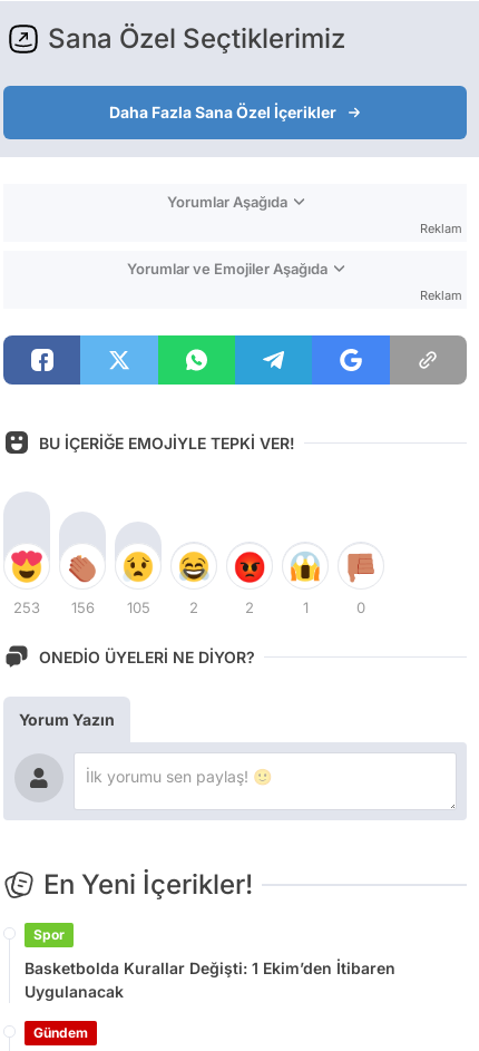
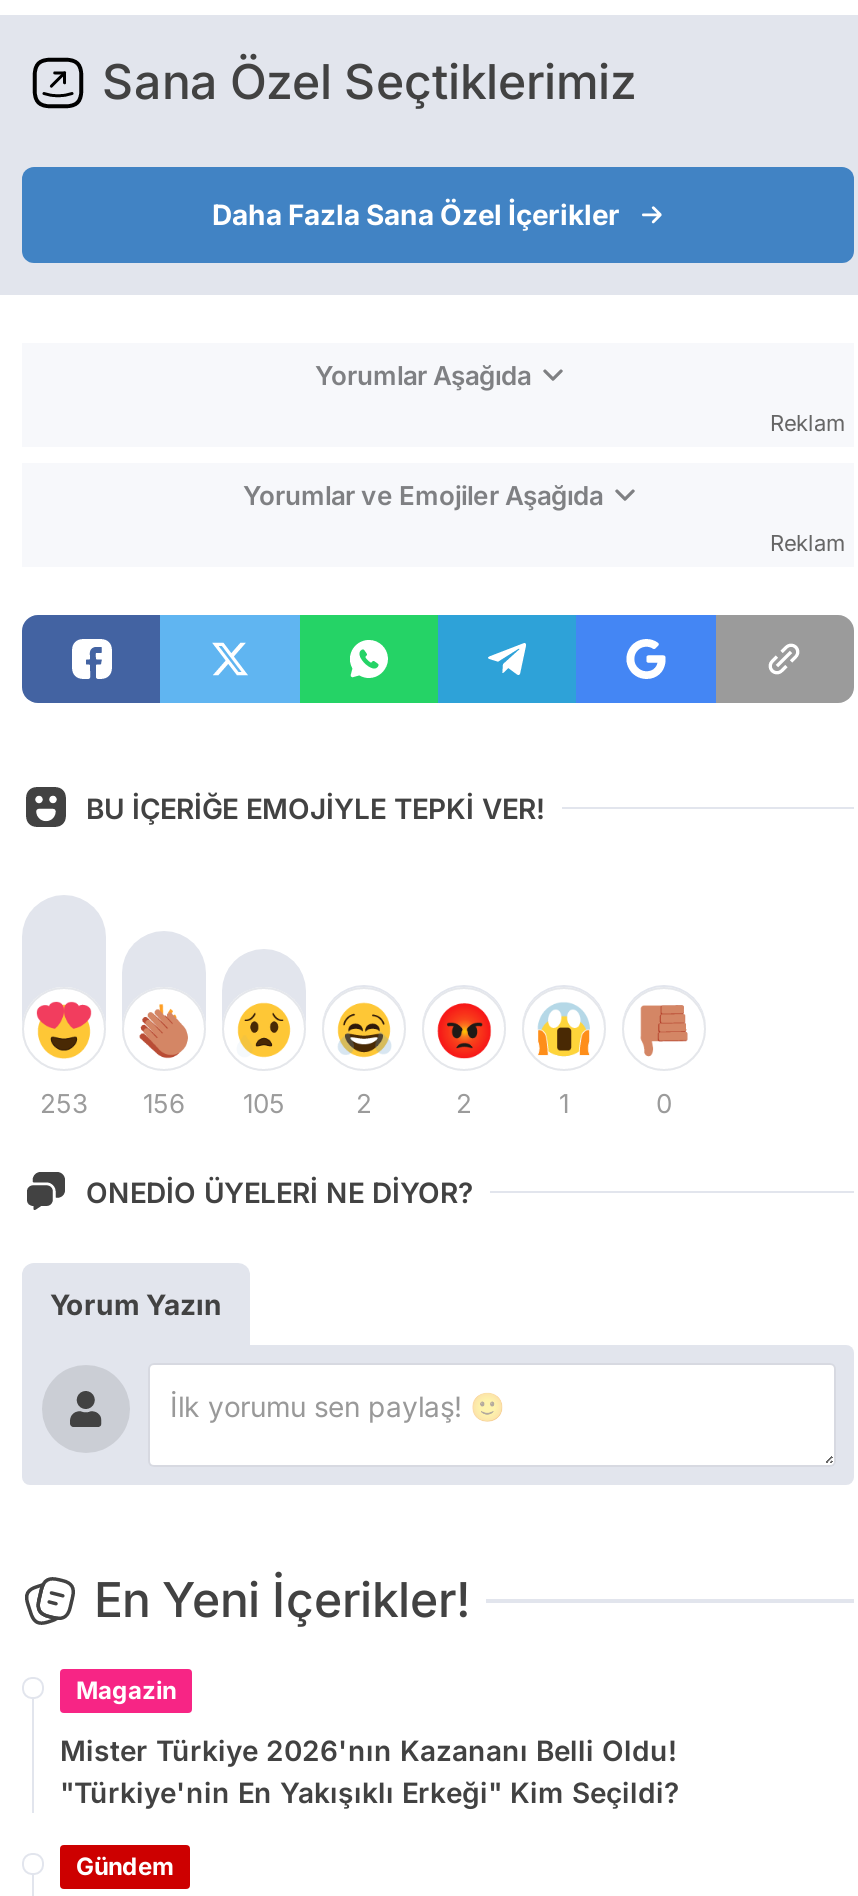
- Spor
+ Magazin

- Basketbolda Kurallar Değişti: 1 Ekim’den İtibaren
- Uygulanacak
+ Mister Türkiye 2026'nın Kazananı Belli Oldu!
+ "Türkiye'nin En Yakışıklı Erkeği" Kim Seçildi?
